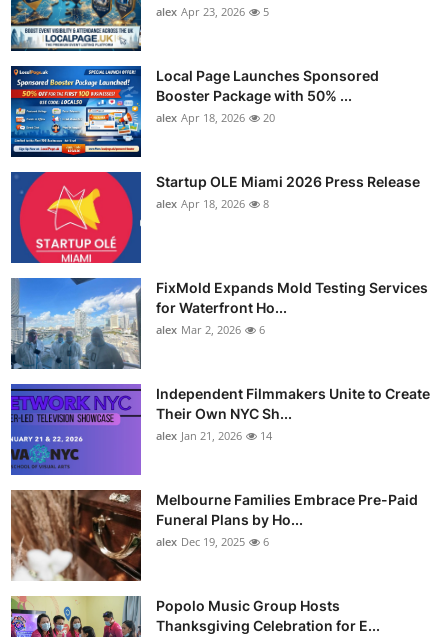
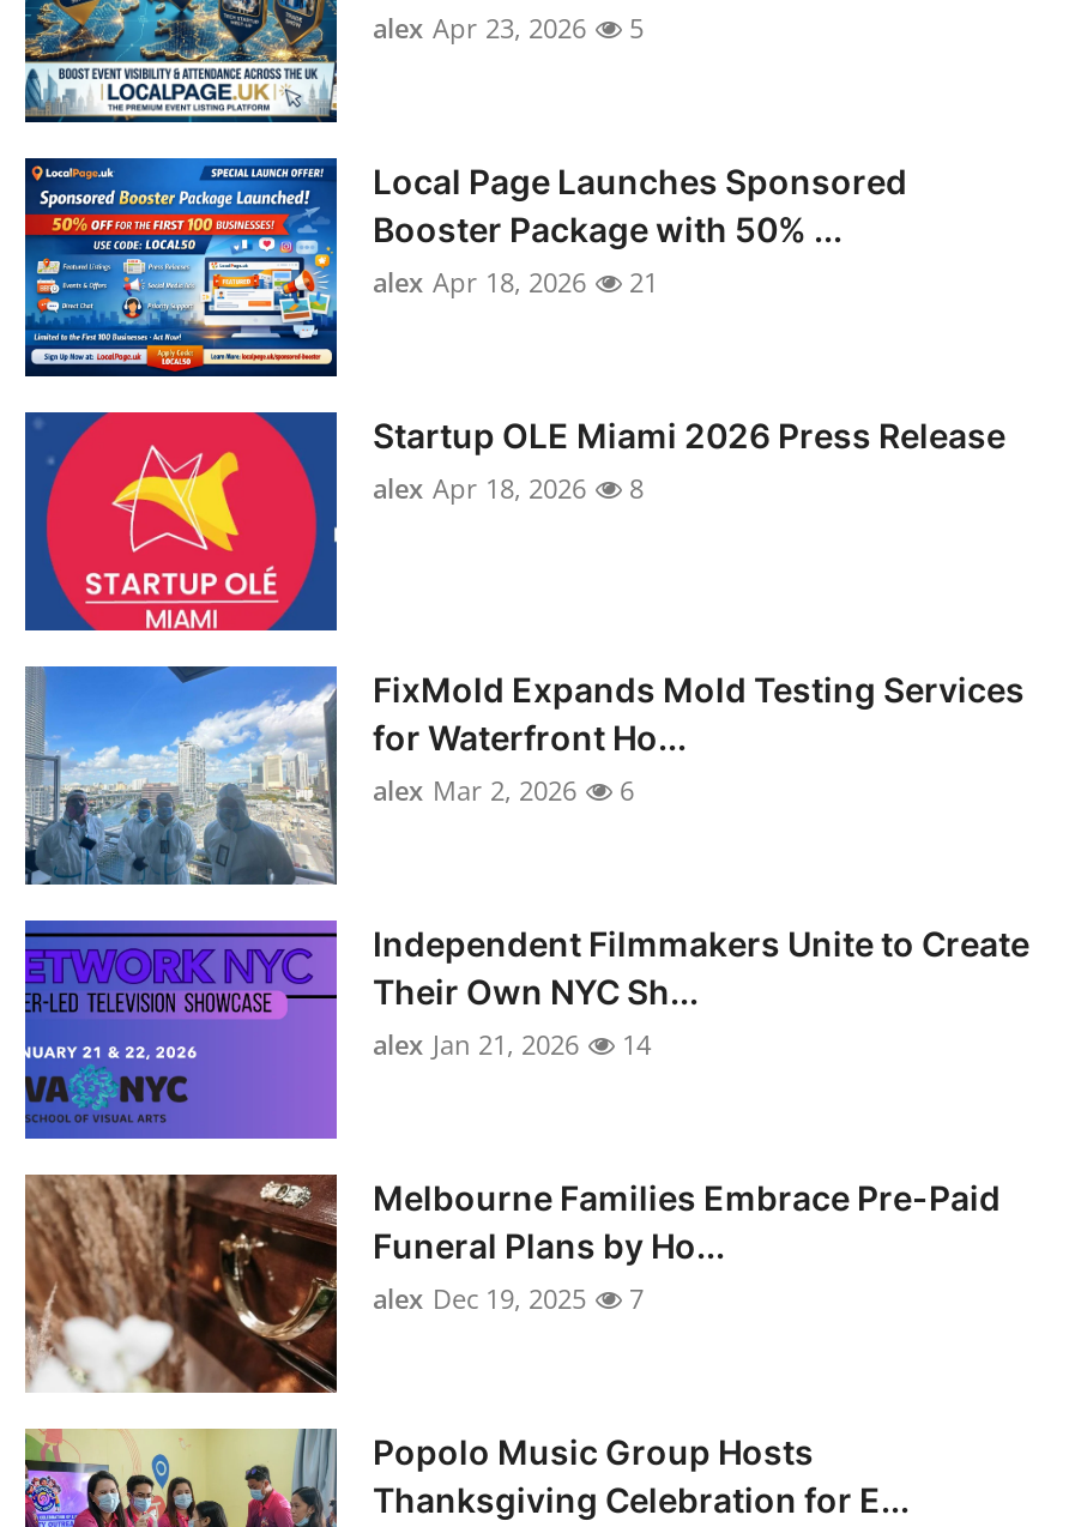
- alex Apr 18, 2026 20
+ alex Apr 18, 2026 21

- alex Dec 19, 2025 6
+ alex Dec 19, 2025 7
